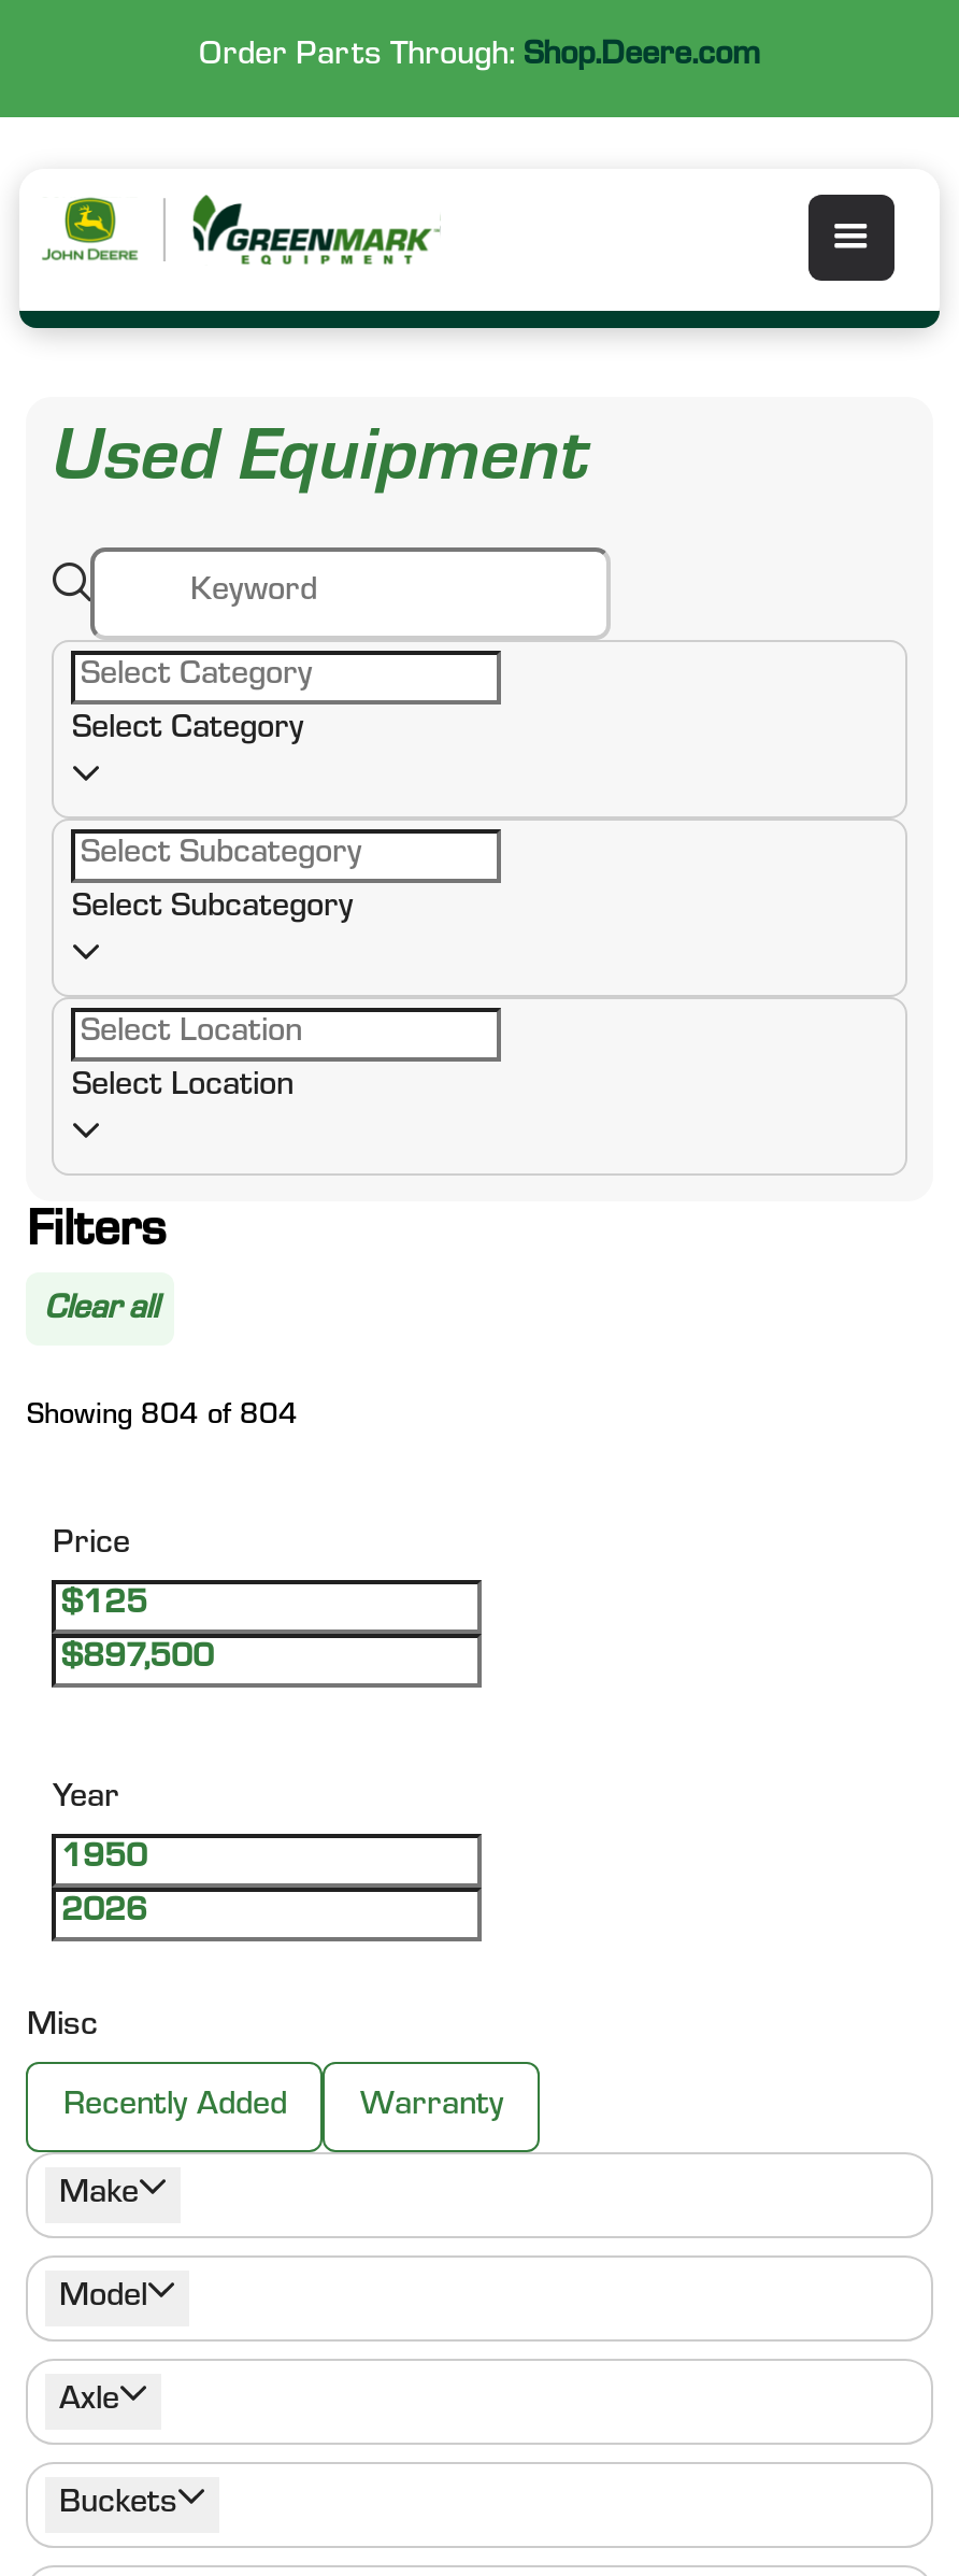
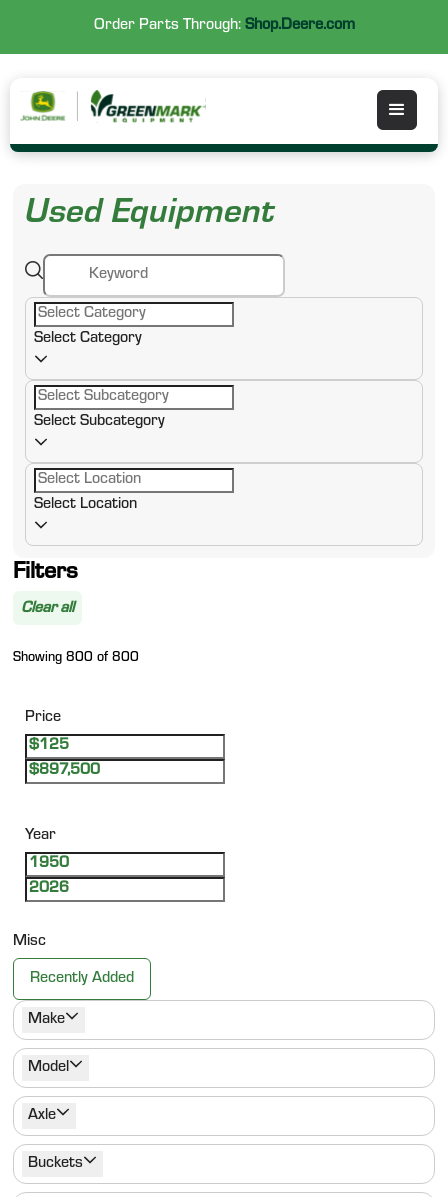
- Showing 804 of 804
+ Showing 800 of 800

- Warranty
